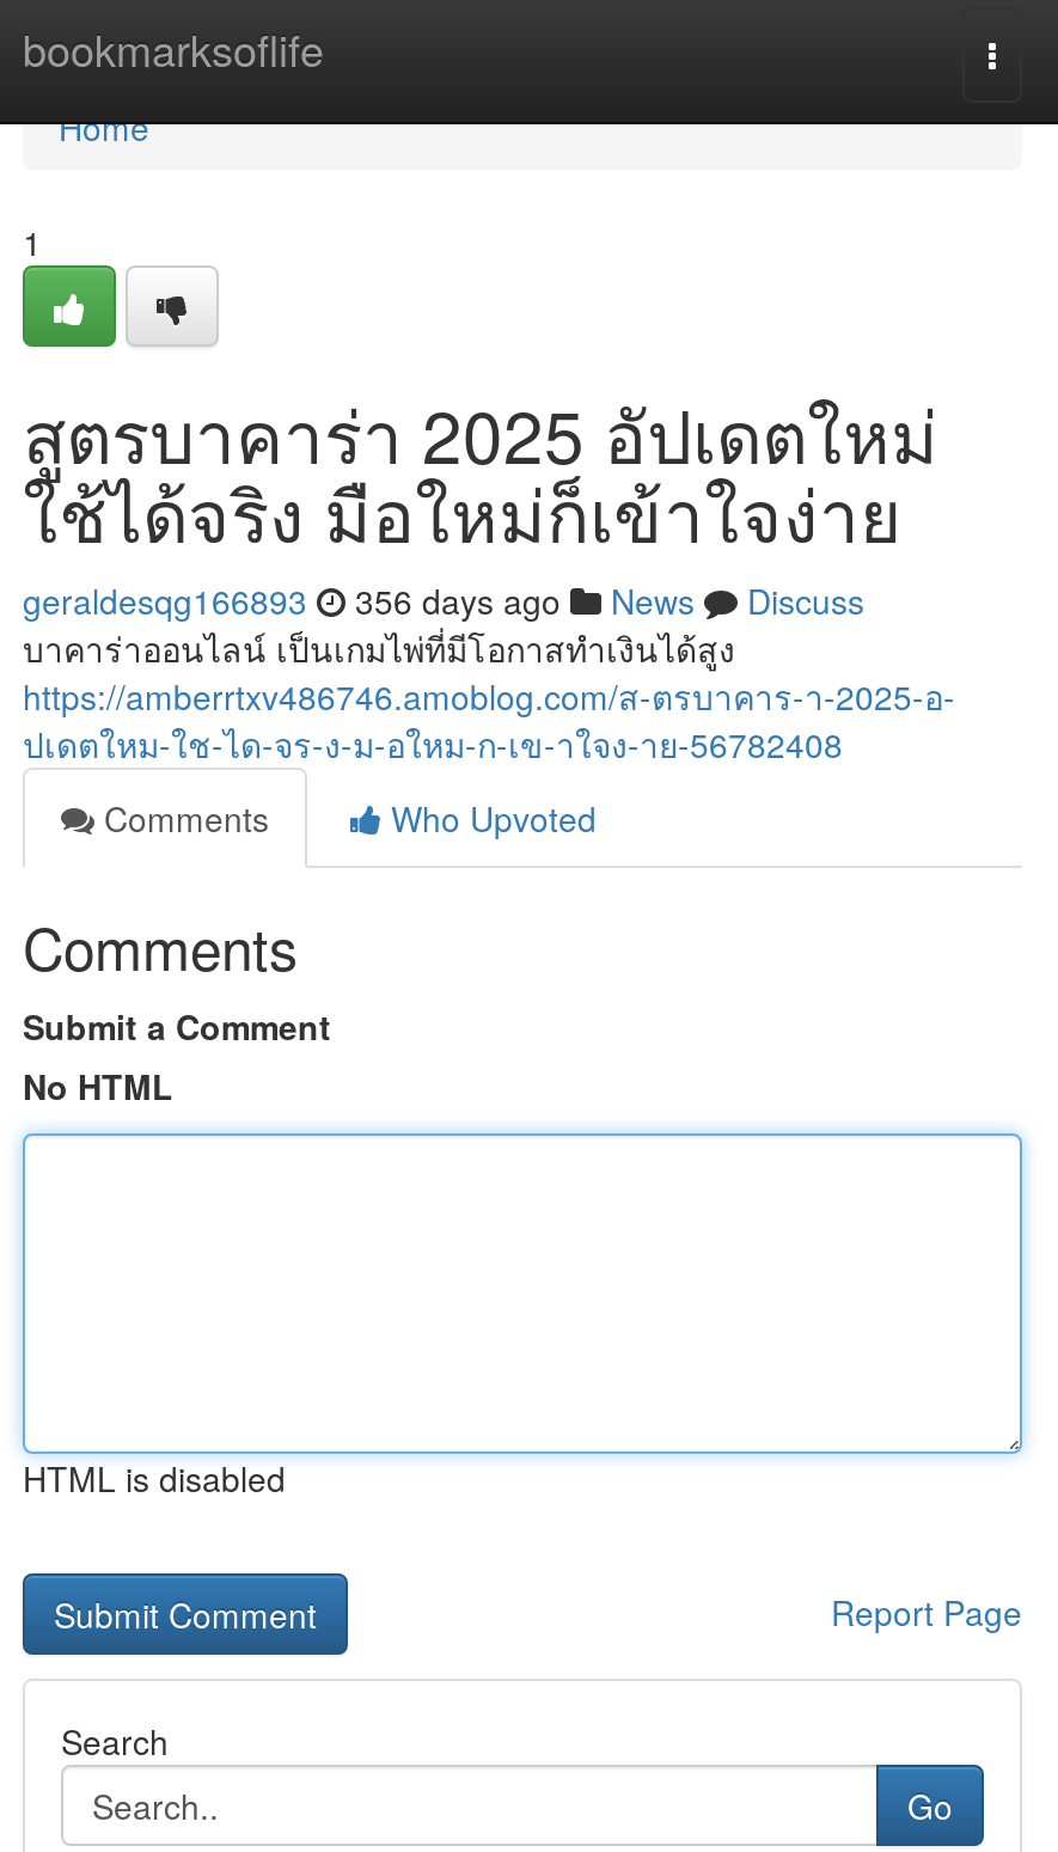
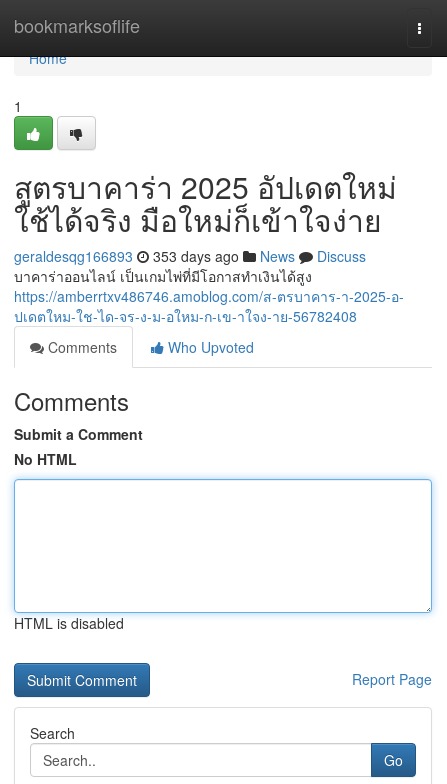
- geraldesqg166893 356 days ago News Discuss
+ geraldesqg166893 353 days ago News Discuss
